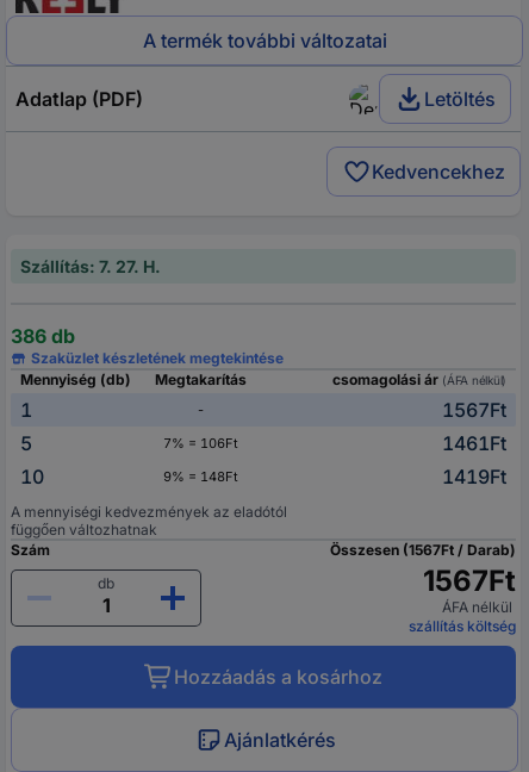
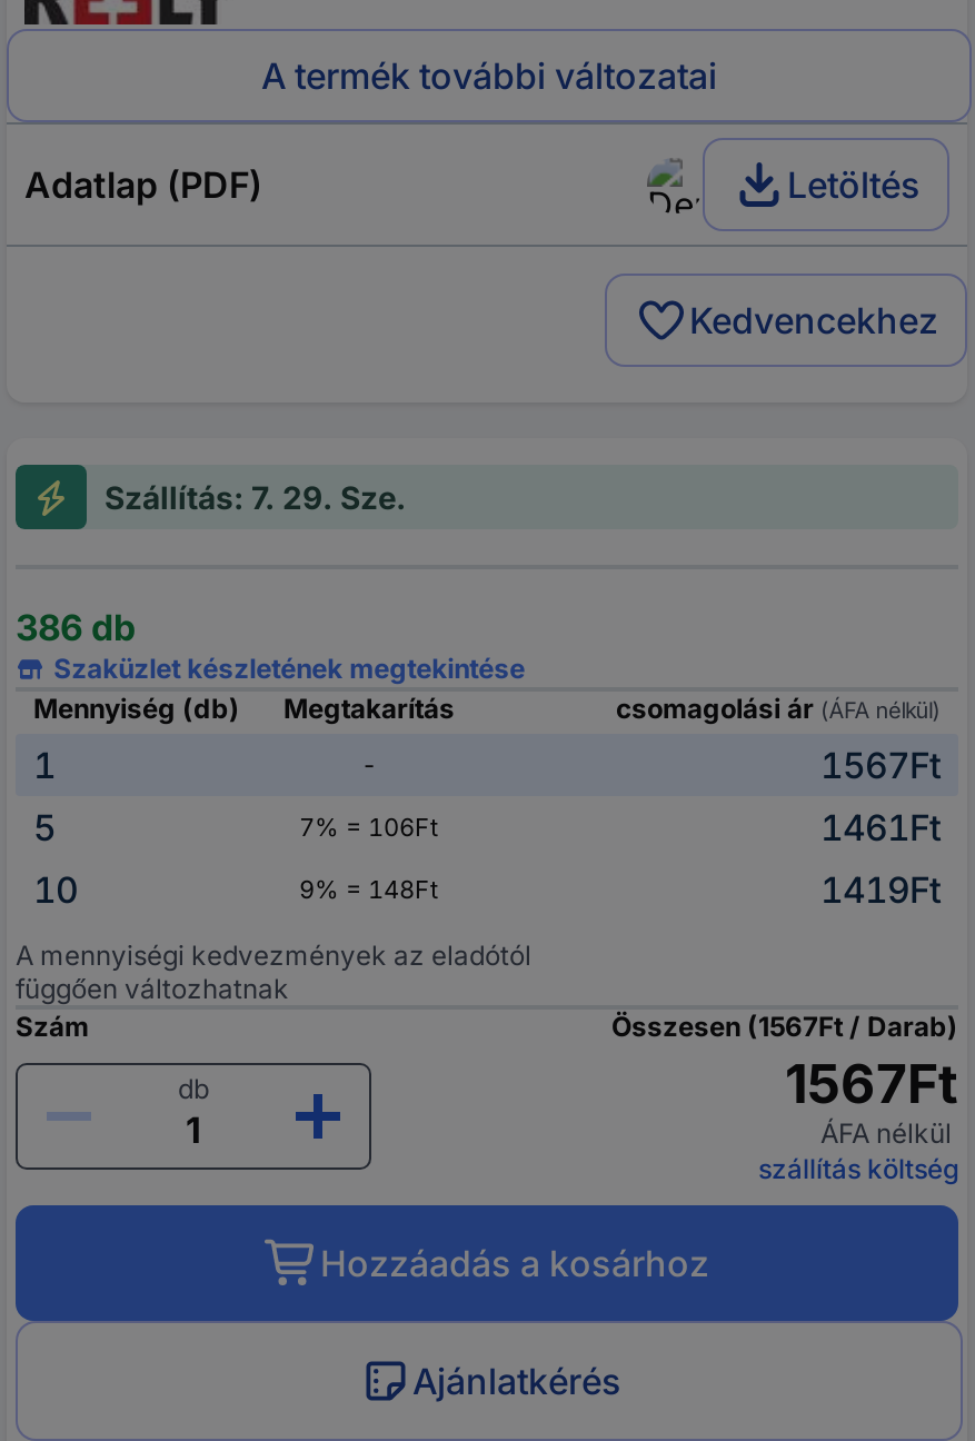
- Szállítás: 7. 27. H.
+ Szállítás: 7. 29. Sze.
